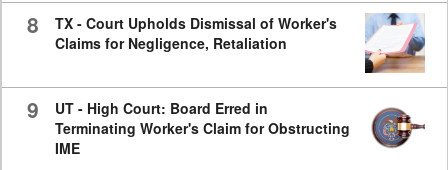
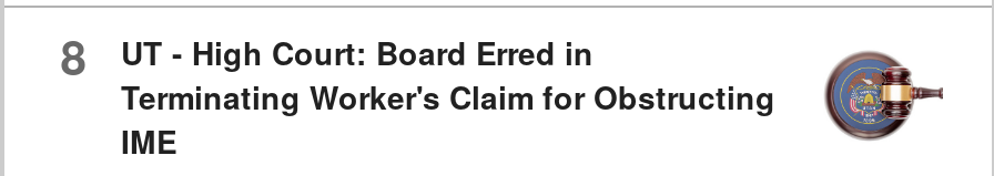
- [image]
- TX - Court Upholds Dismissal of Worker's
- Claims for Negligence, Retaliation
- 9
